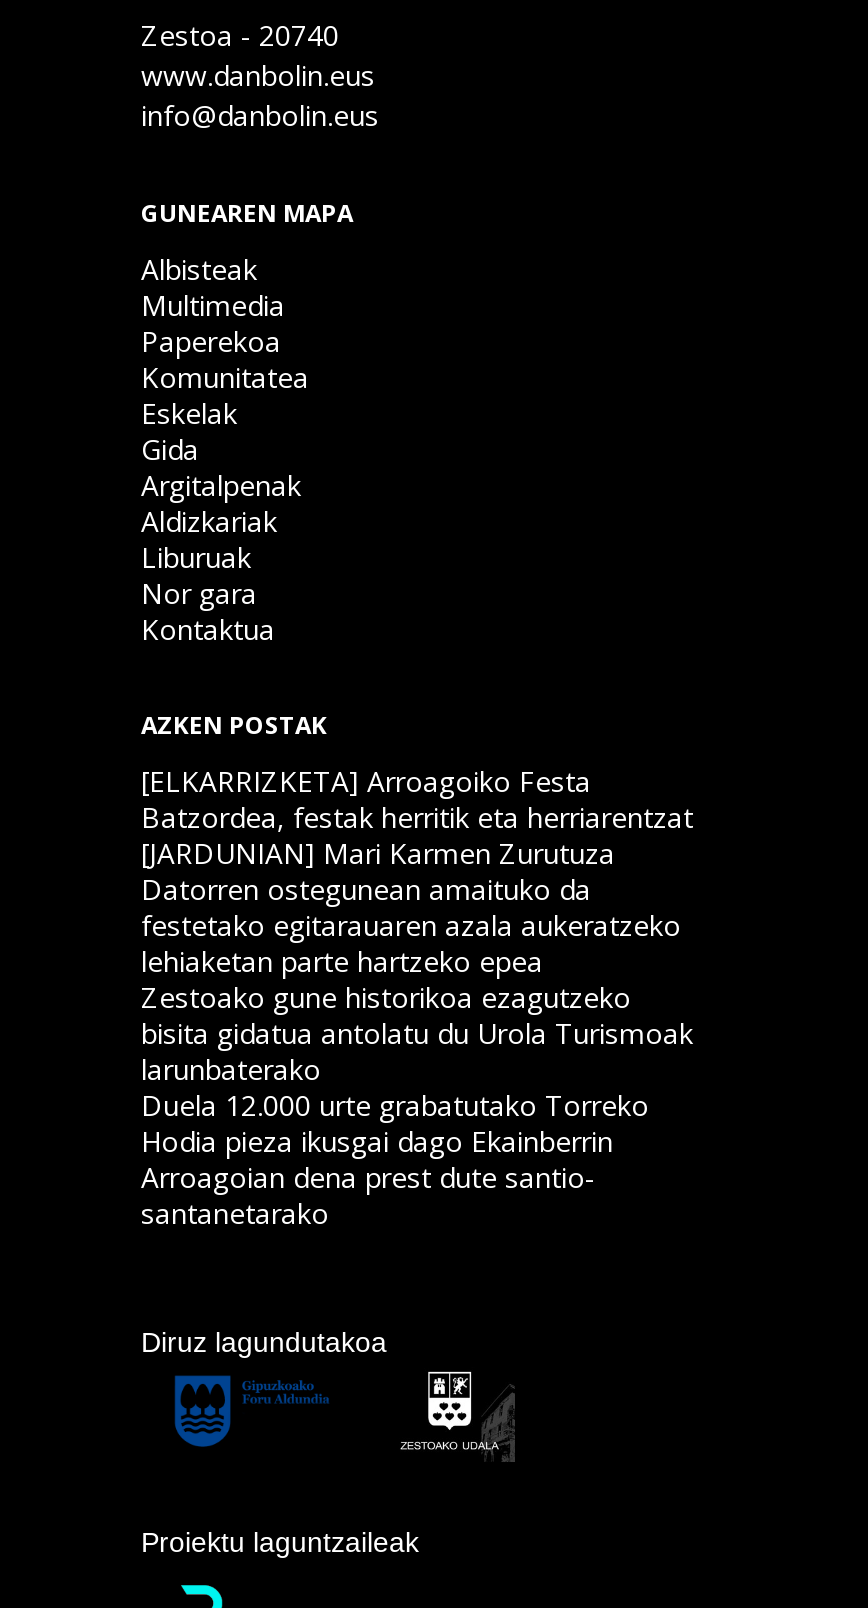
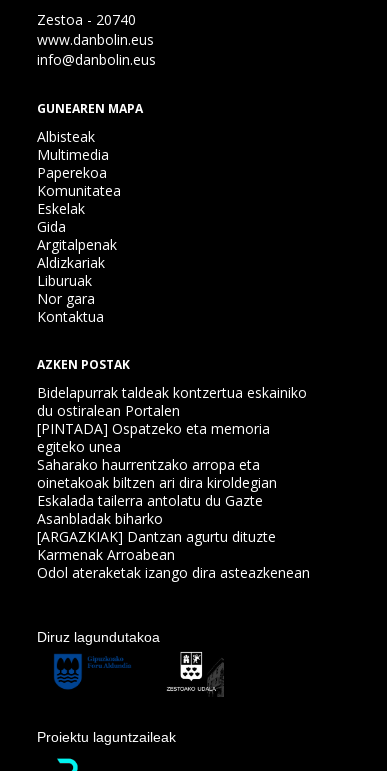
- [ELKARRIZKETA] Arroagoiko Festa
- Batzordea, festak herritik eta herriarentzat
- [JARDUNIAN] Mari Karmen Zurutuza
- Datorren ostegunean amaituko da
- festetako egitarauaren azala aukeratzeko
- lehiaketan parte hartzeko epea
- Zestoako gune historikoa ezagutzeko
- bisita gidatua antolatu du Urola Turismoak
- larunbaterako
- Duela 12.000 urte grabatutako Torreko
- Hodia pieza ikusgai dago Ekainberrin
- Arroagoian dena prest dute santio-
- santanetarako
+ Bidelapurrak taldeak kontzertua eskainiko
+ du ostiralean Portalen
+ [PINTADA] Ospatzeko eta memoria
+ egiteko unea
+ Saharako haurrentzako arropa eta
+ oinetakoak biltzen ari dira kiroldegian
+ Eskalada tailerra antolatu du Gazte
+ Asanbladak biharko
+ [ARGAZKIAK] Dantzan agurtu dituzte
+ Karmenak Arroabean
+ Odol ateraketak izango dira asteazkenean
